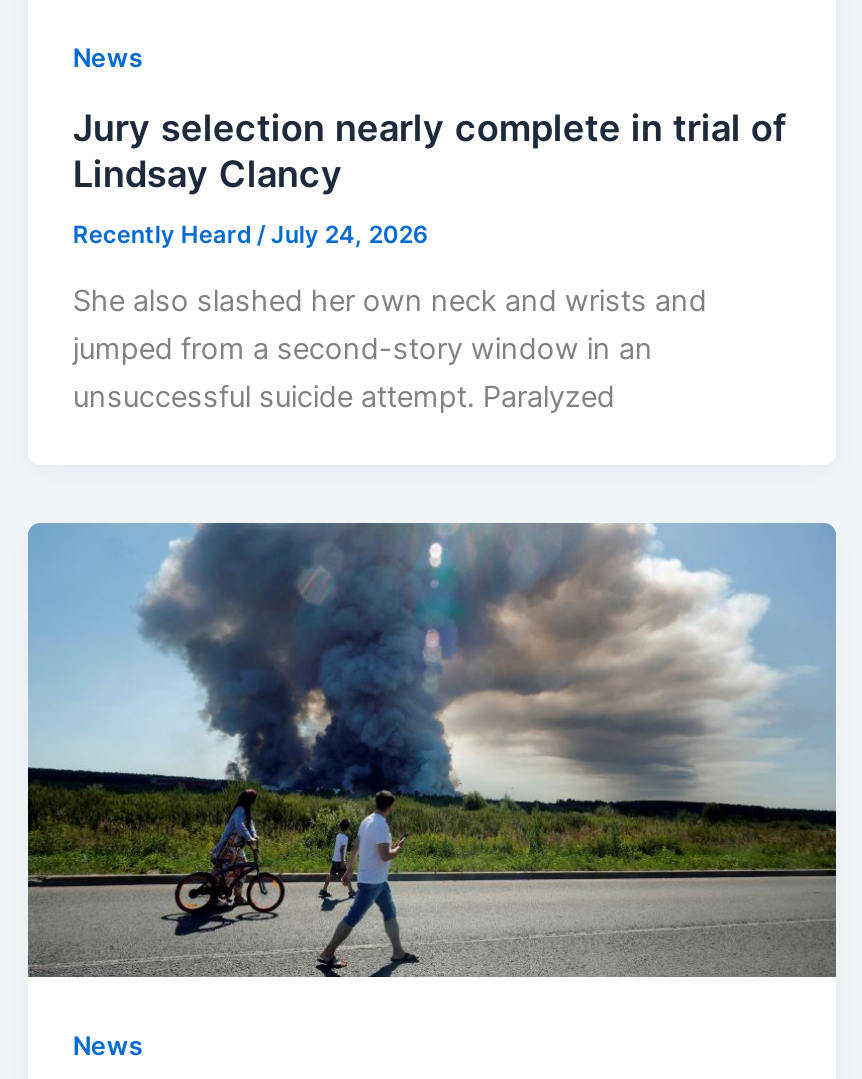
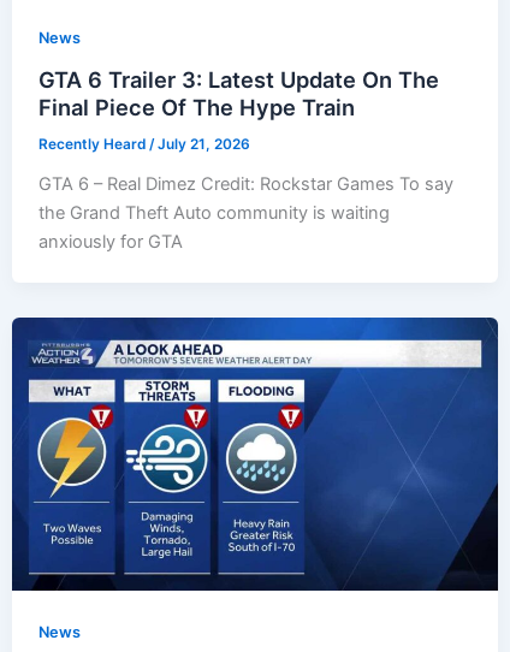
- Jury selection nearly complete in trial of
- Lindsay Clancy
+ GTA 6 Trailer 3: Latest Update On The
+ Final Piece Of The Hype Train

- Recently Heard / July 24, 2026
+ Recently Heard / July 21, 2026

- She also slashed her own neck and wrists and
- jumped from a second-story window in an
- unsuccessful suicide attempt. Paralyzed
+ GTA 6 – Real Dimez Credit: Rockstar Games To say
+ the Grand Theft Auto community is waiting
+ anxiously for GTA

- [image]
+ [image]
